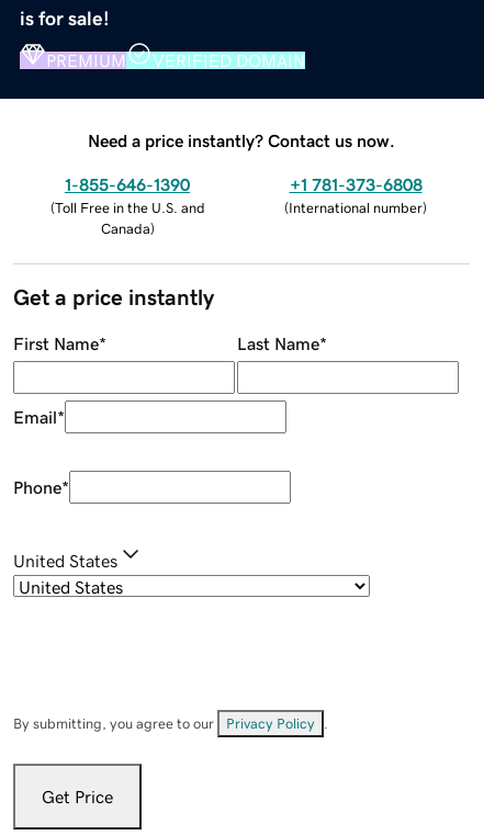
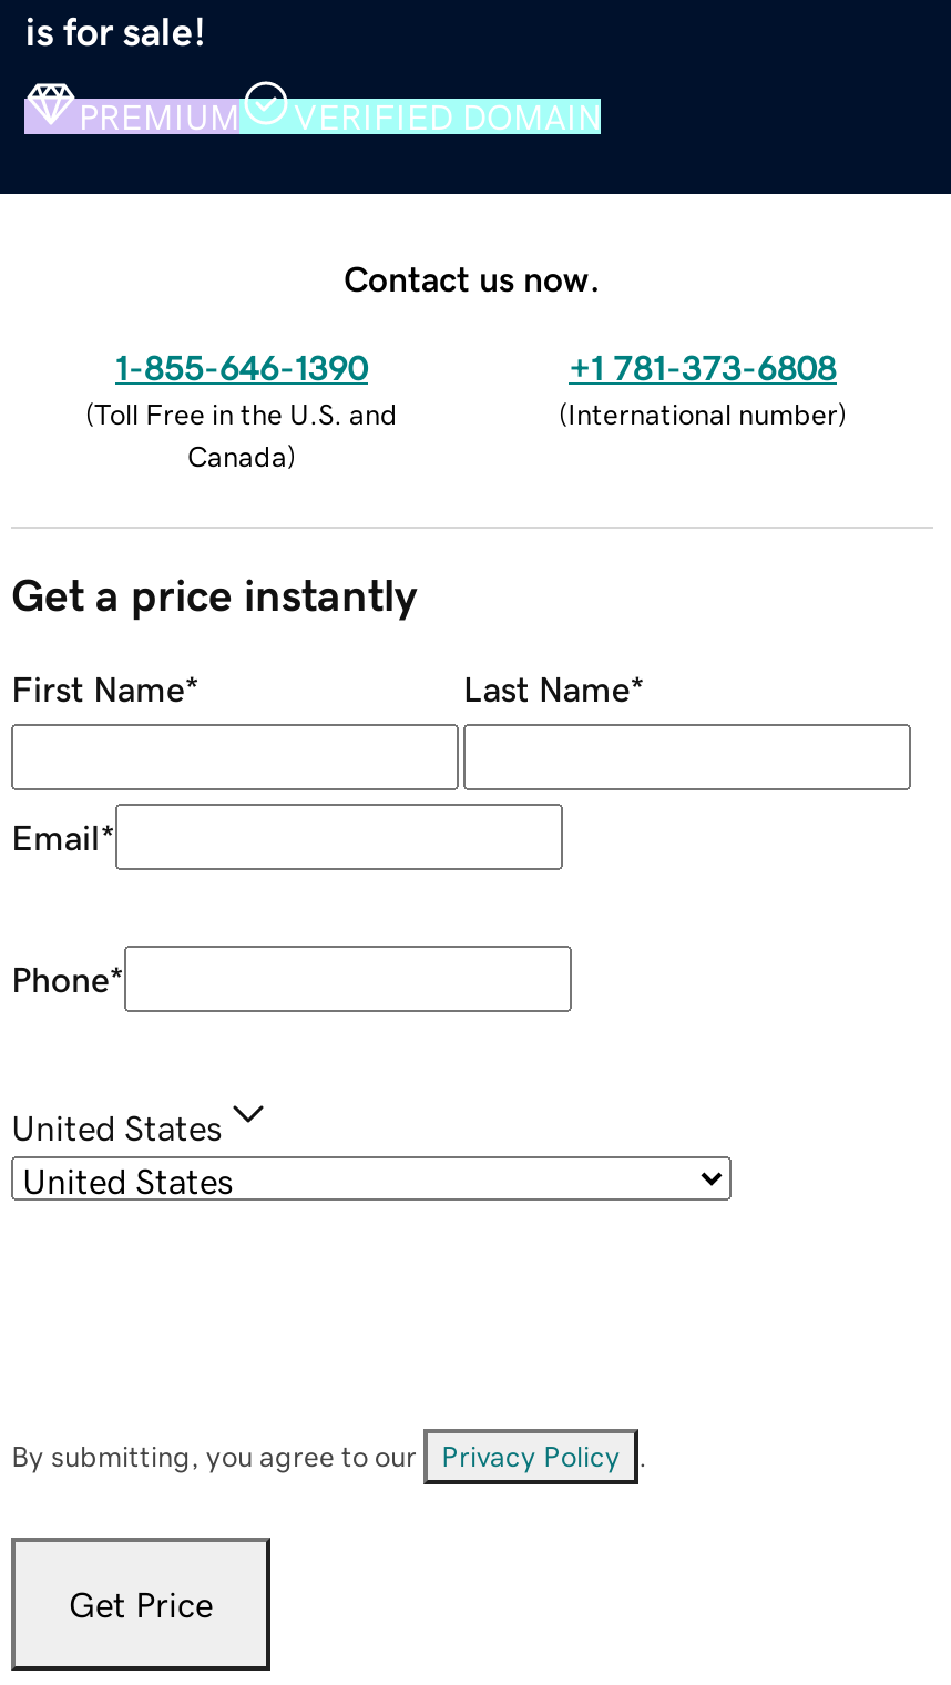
- Need a price instantly? Contact us now.
+ Contact us now.
